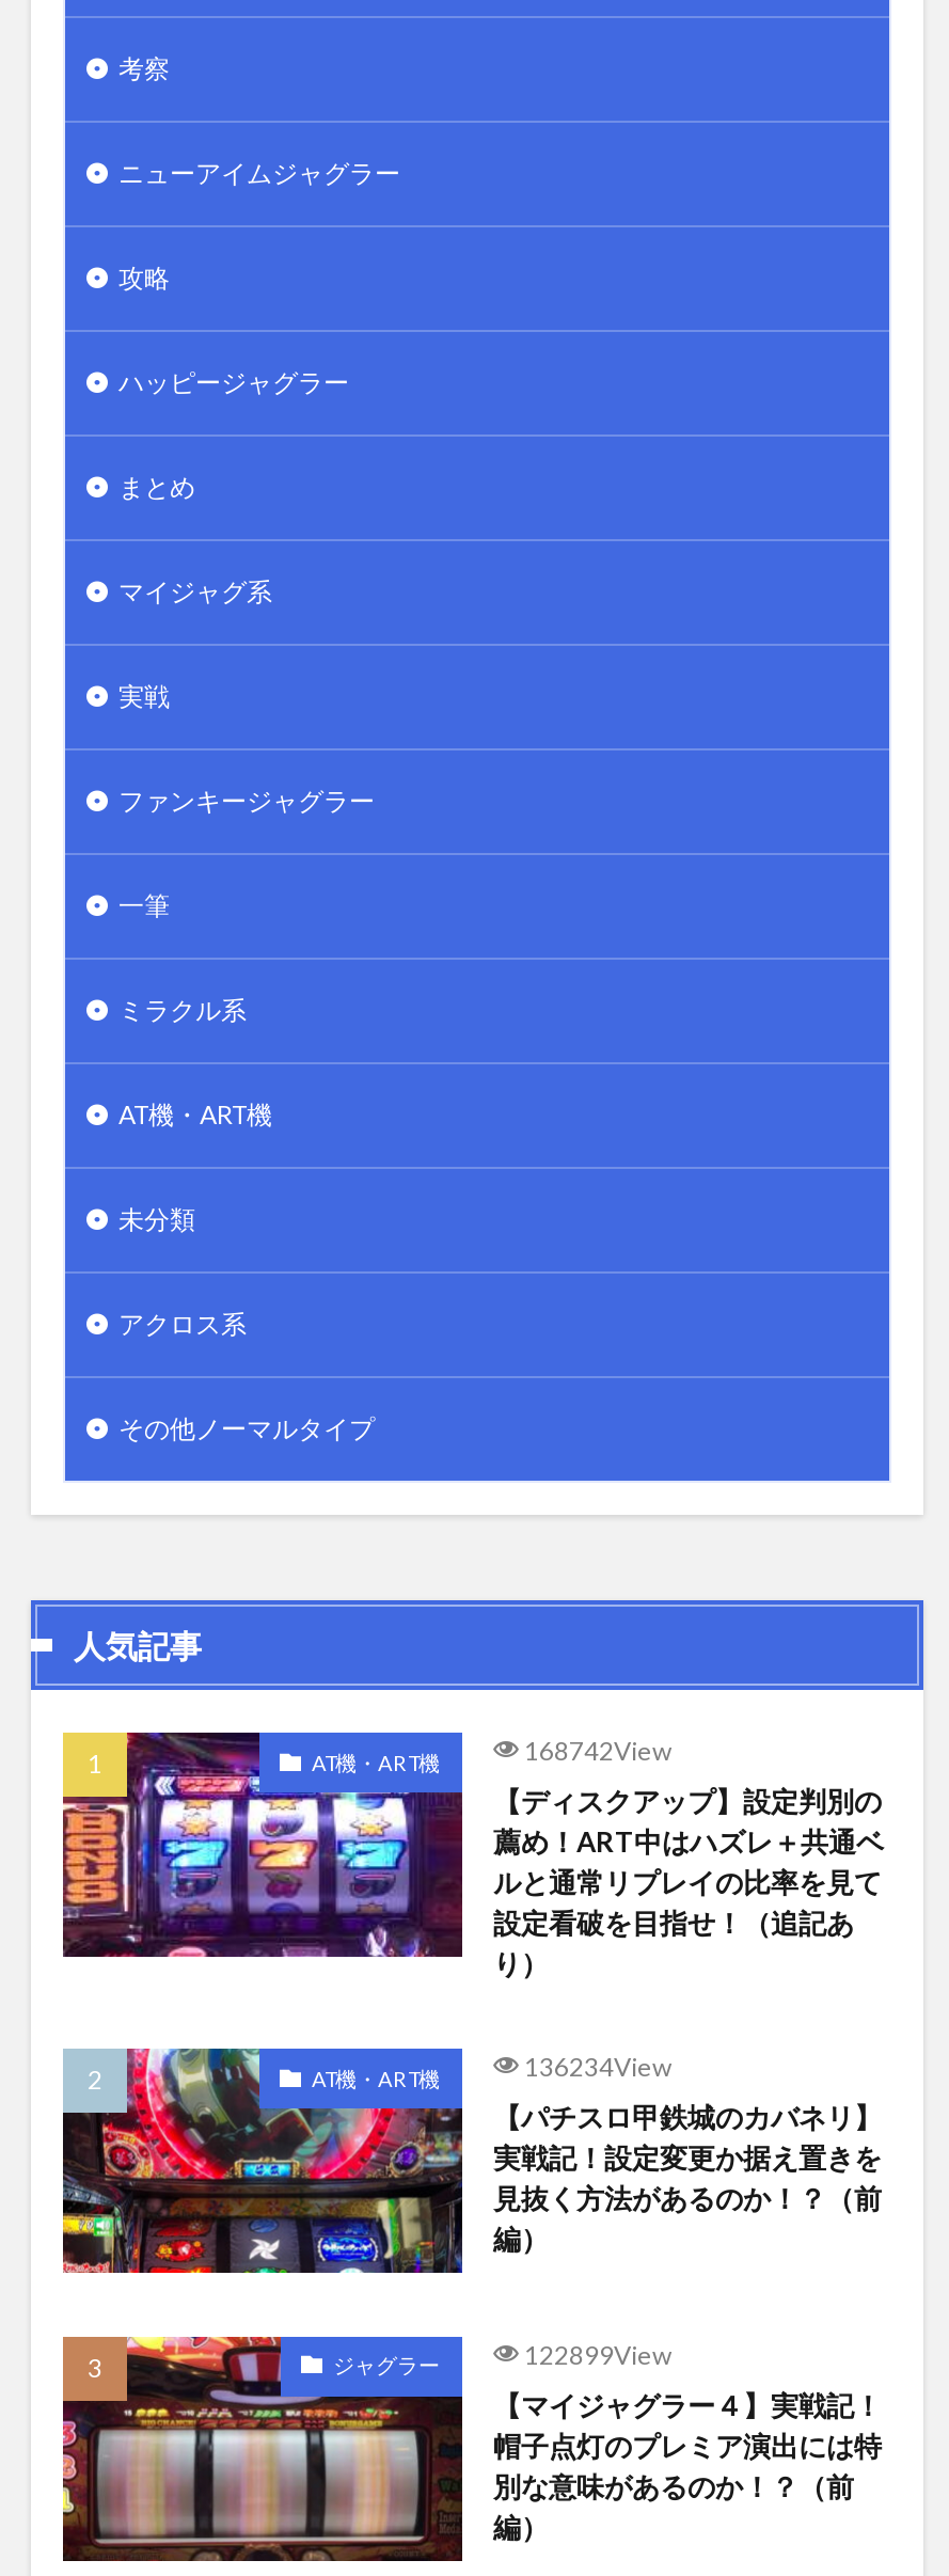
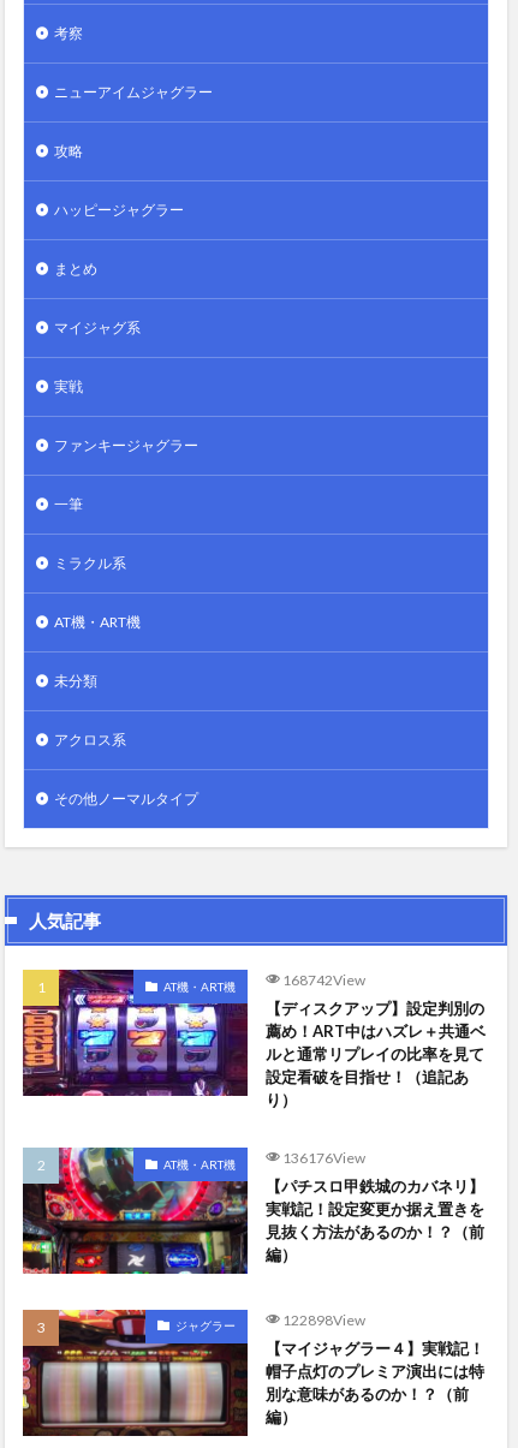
- 136234View
+ 136176View

- 122899View
+ 122898View
